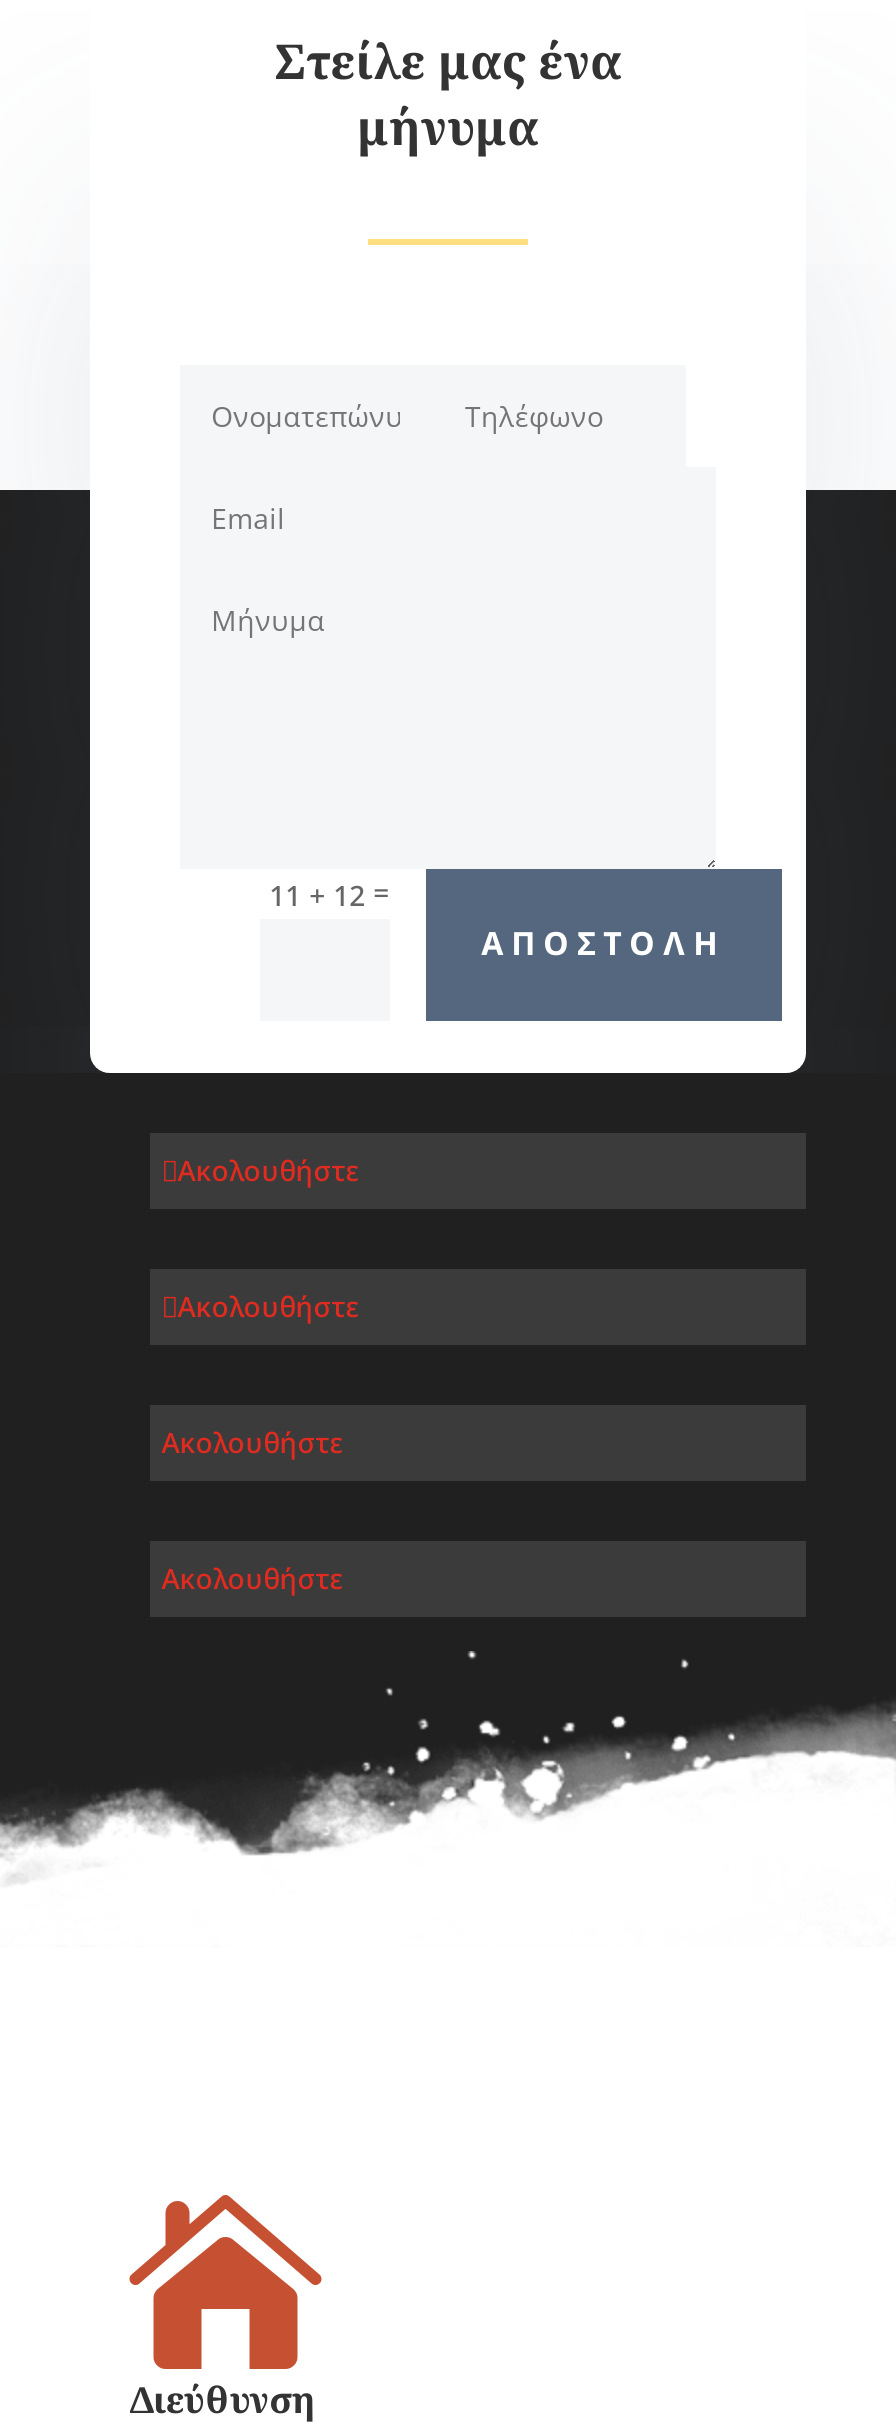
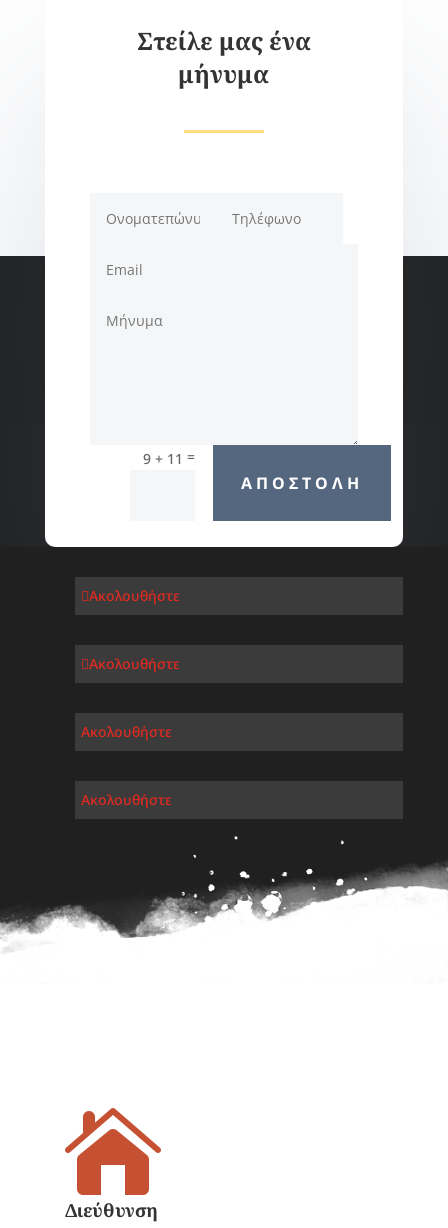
- 11 + 12 =
+ 9 + 11 =
